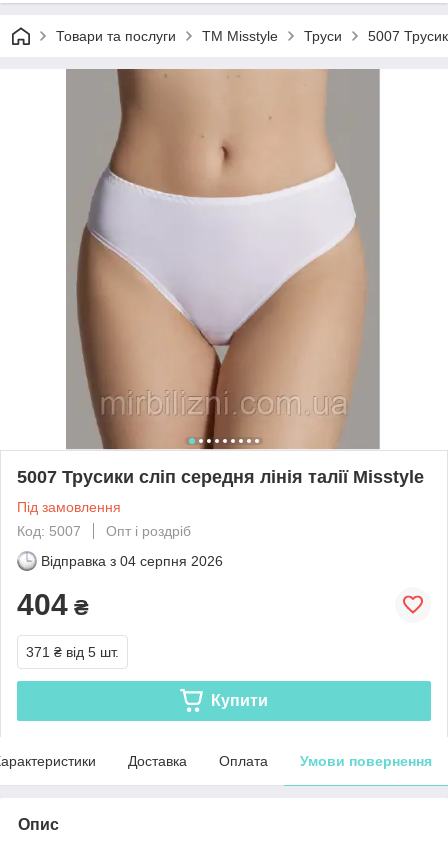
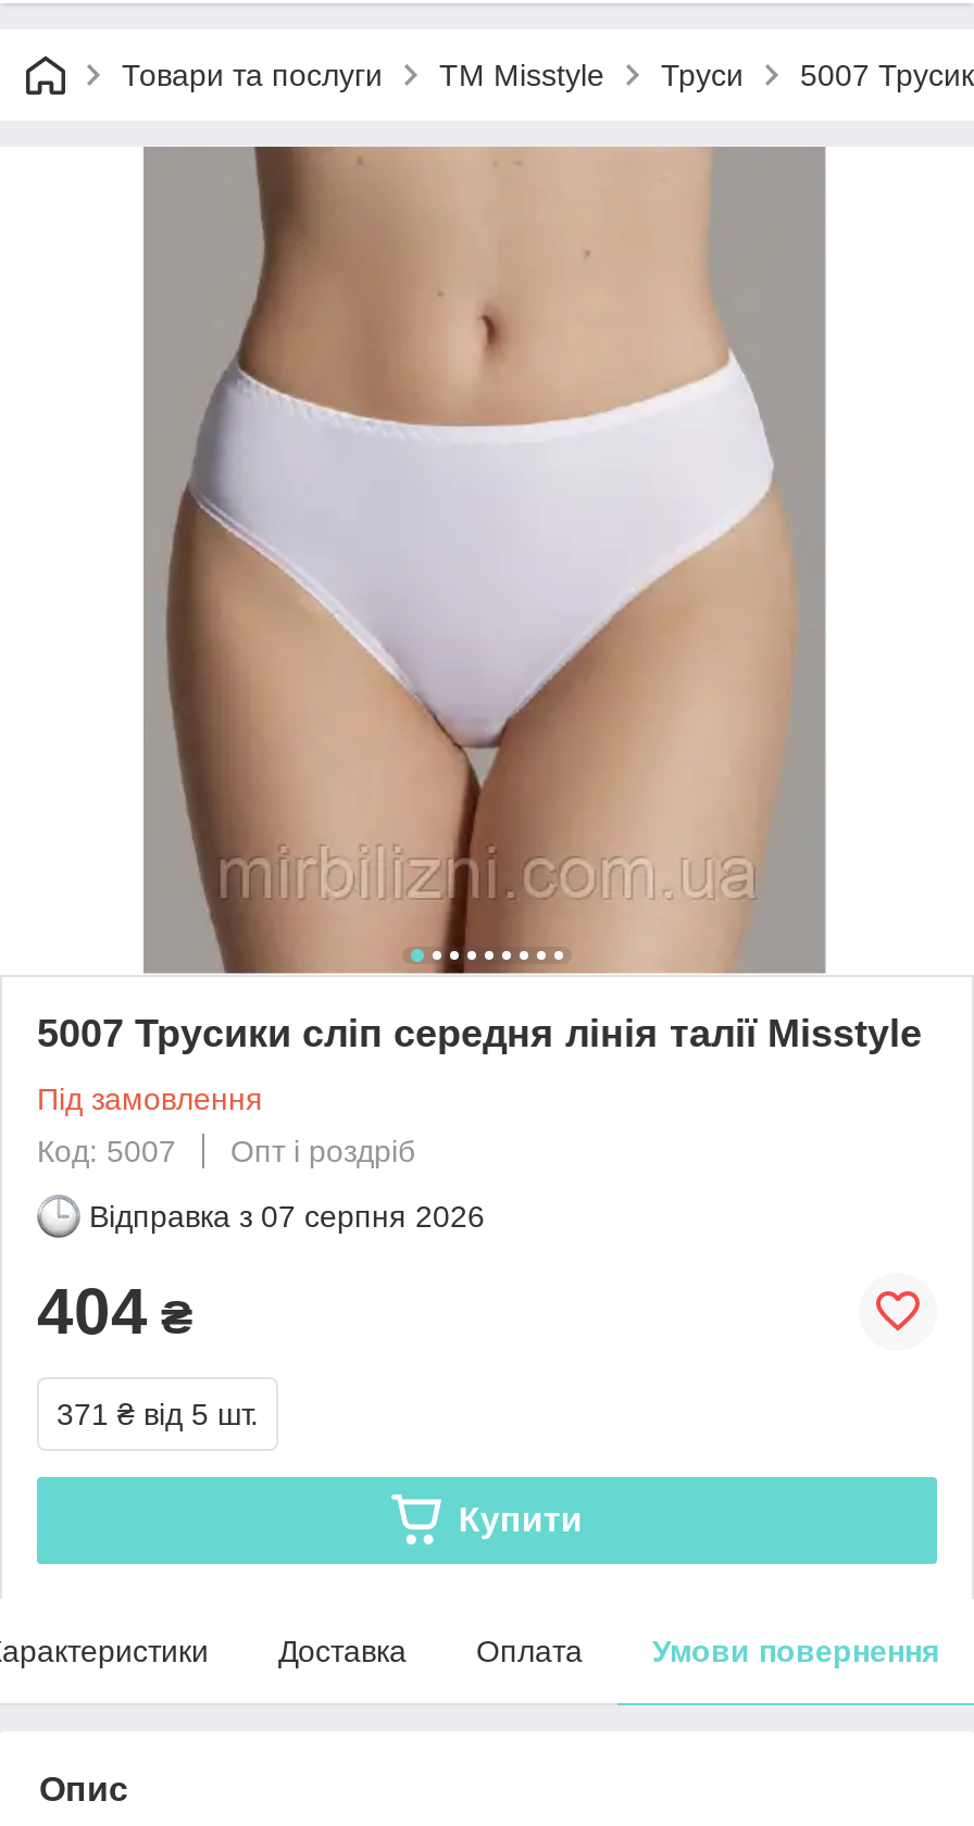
- Відправка з 04 серпня 2026
+ Відправка з 07 серпня 2026
